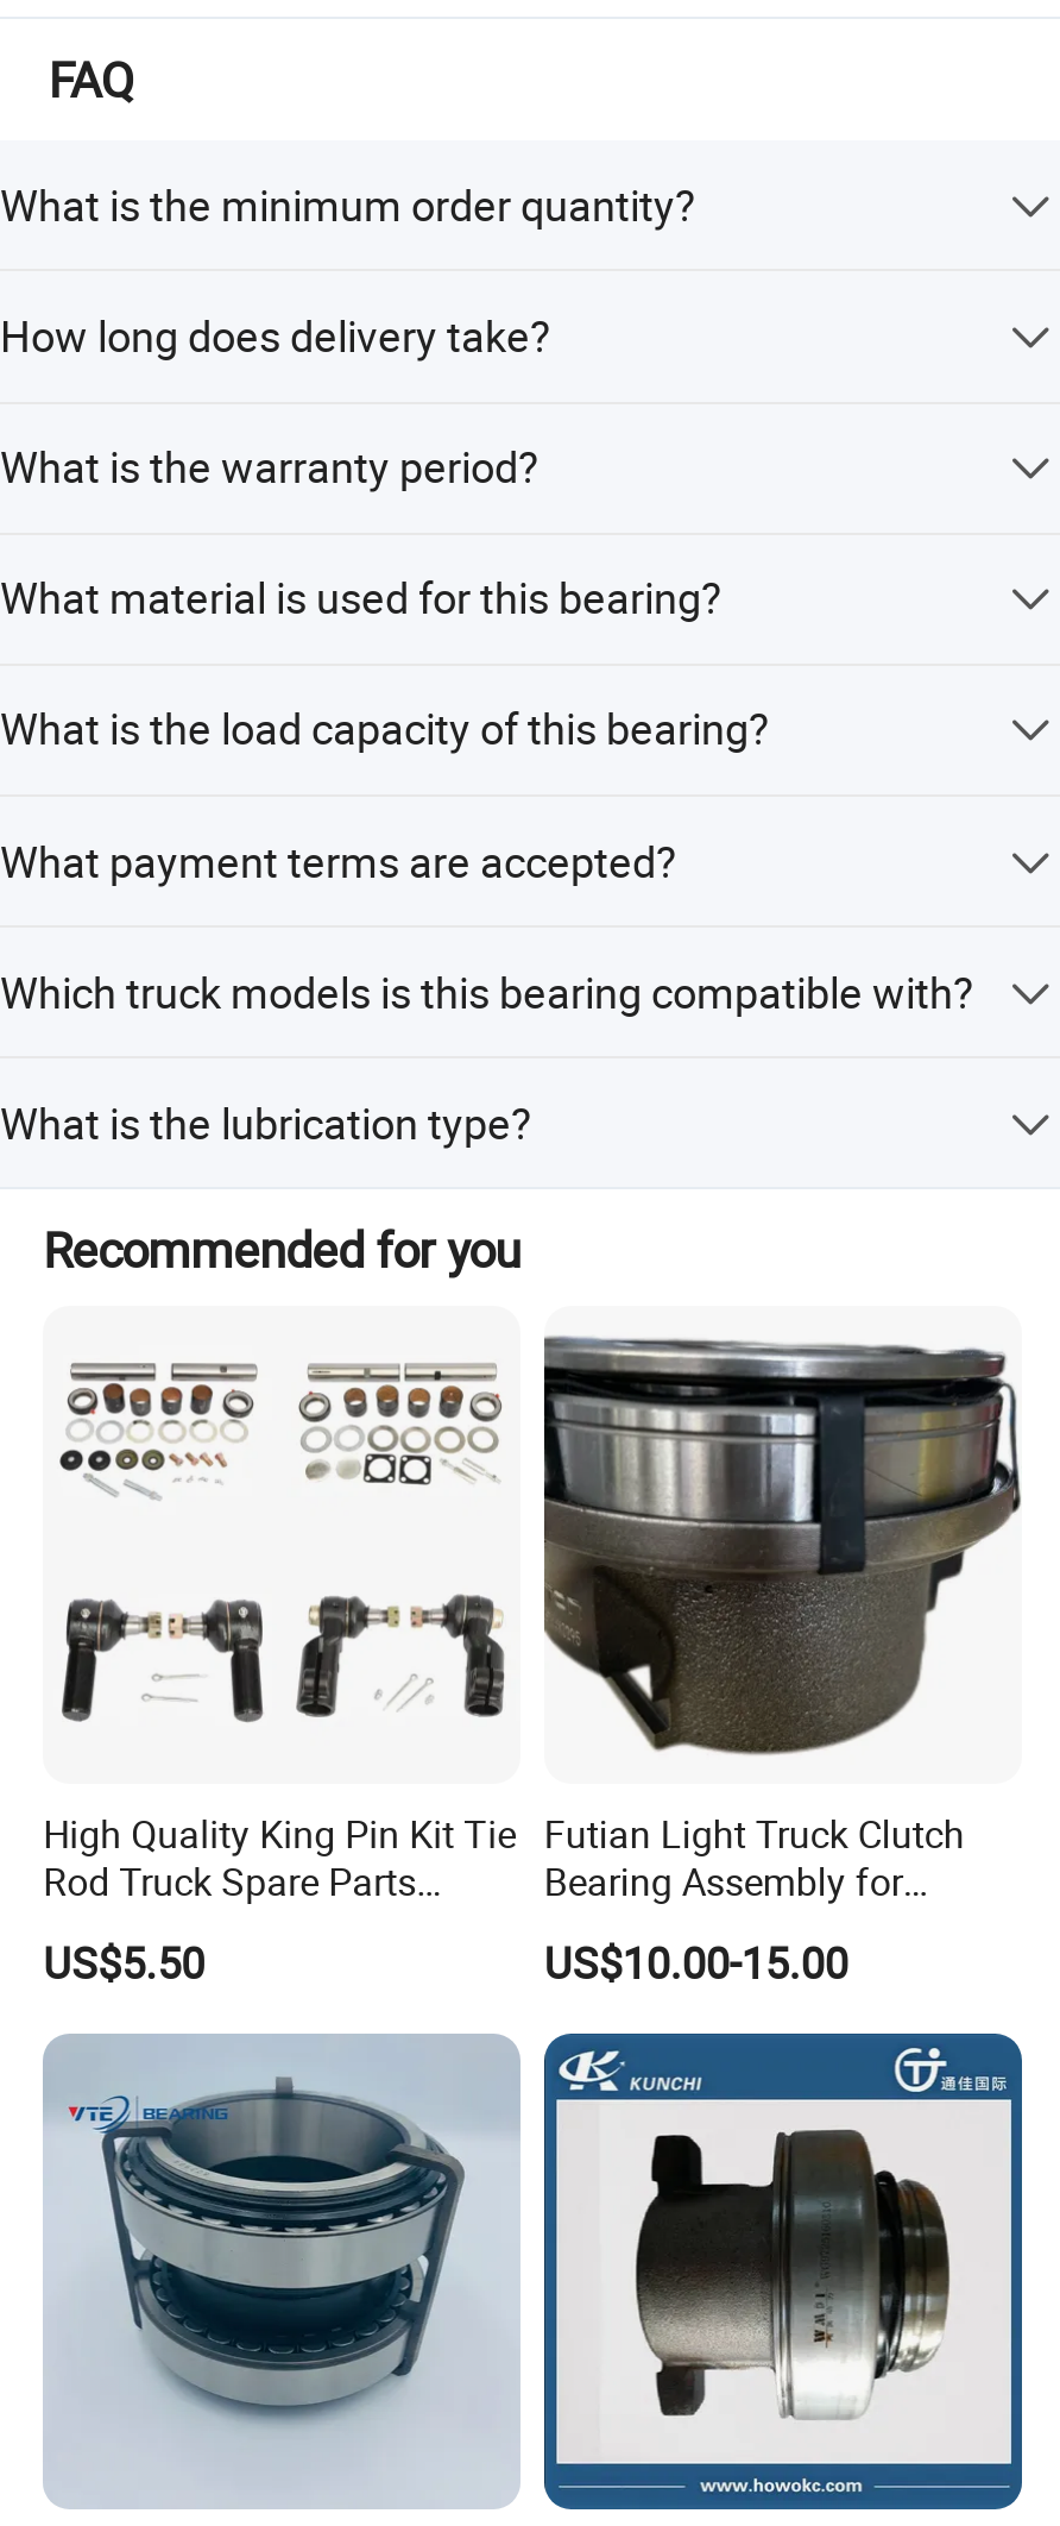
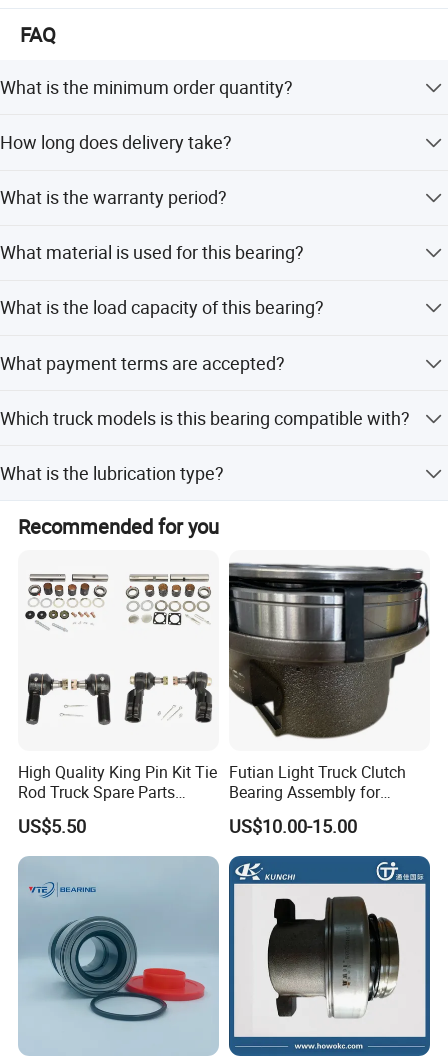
- [image]
+ [image]
